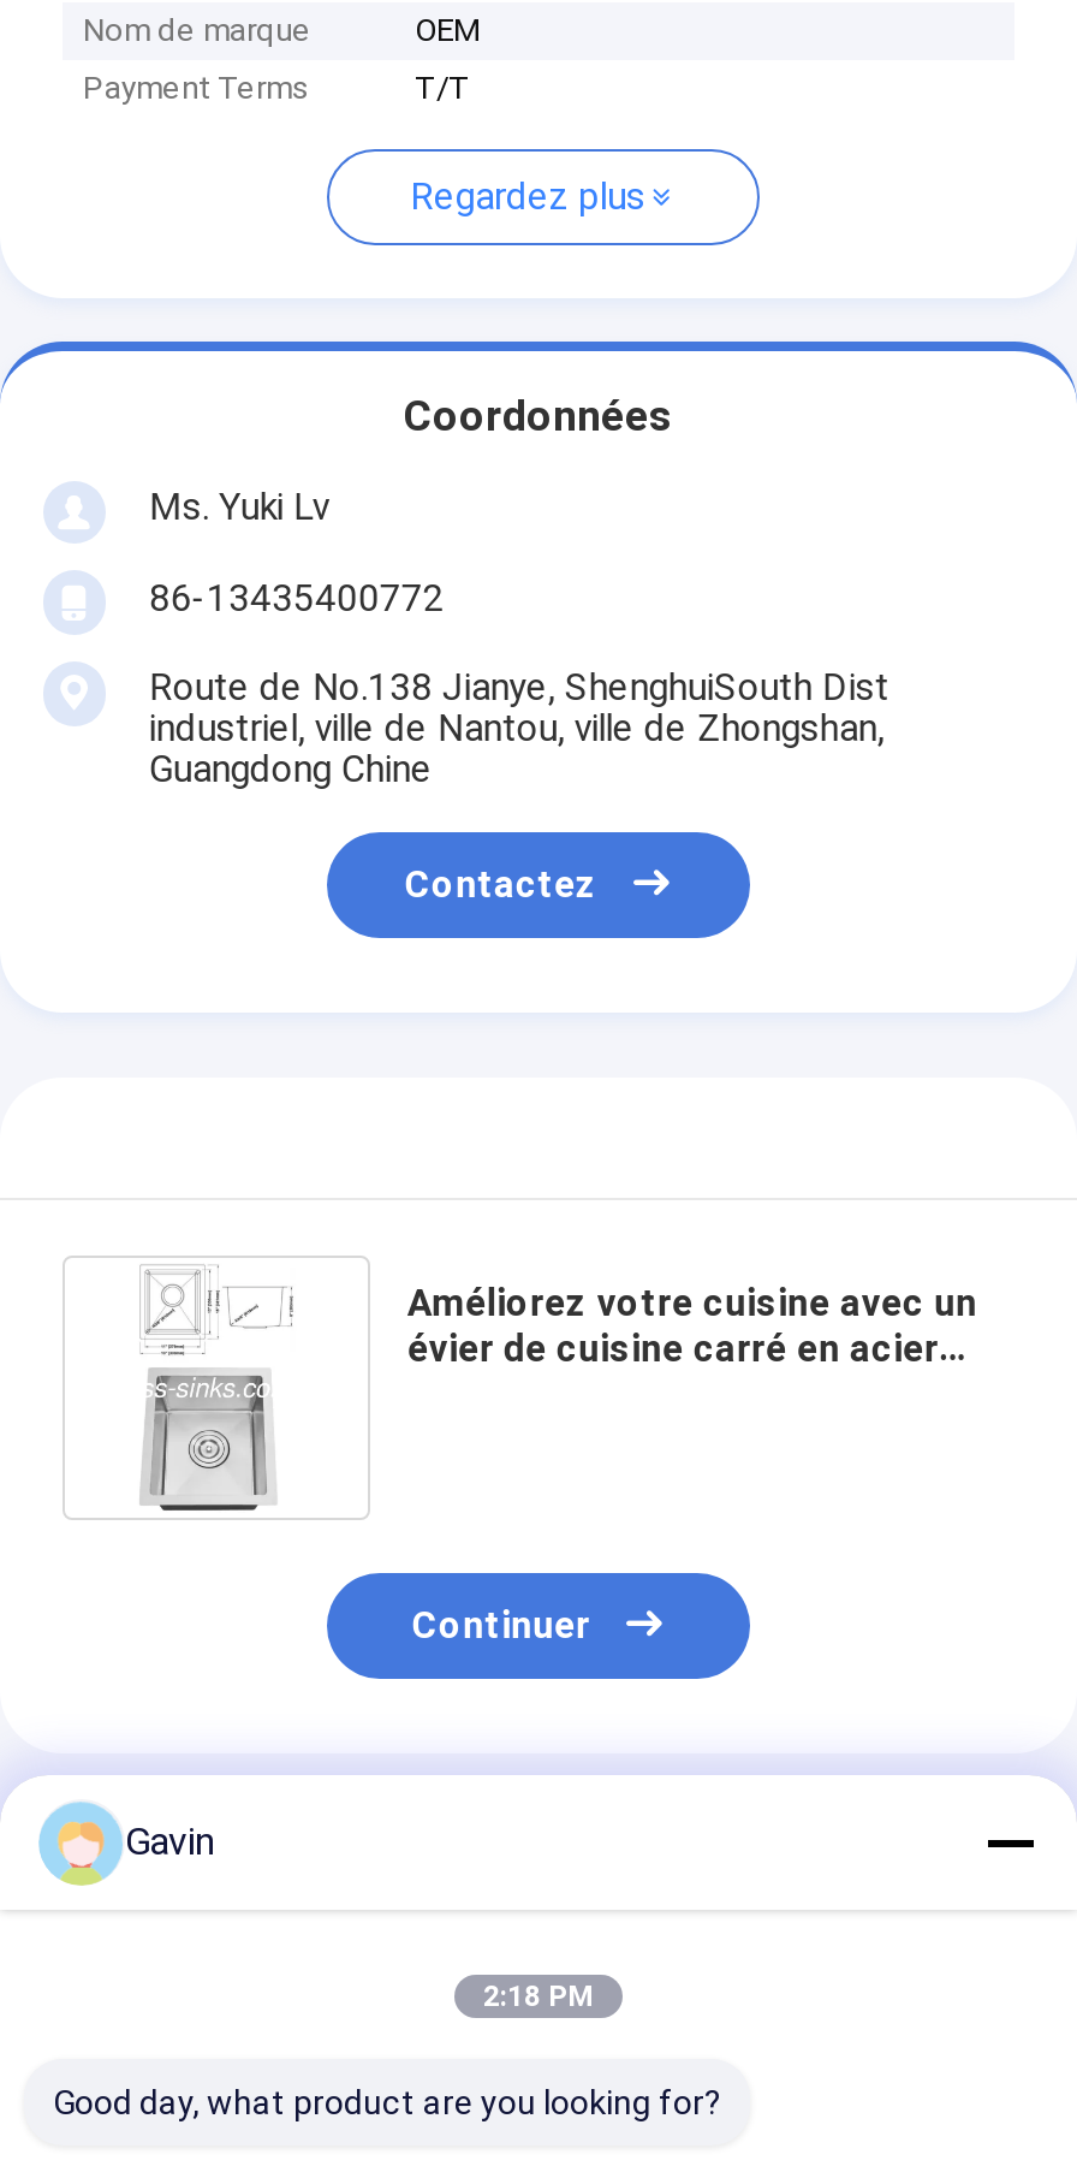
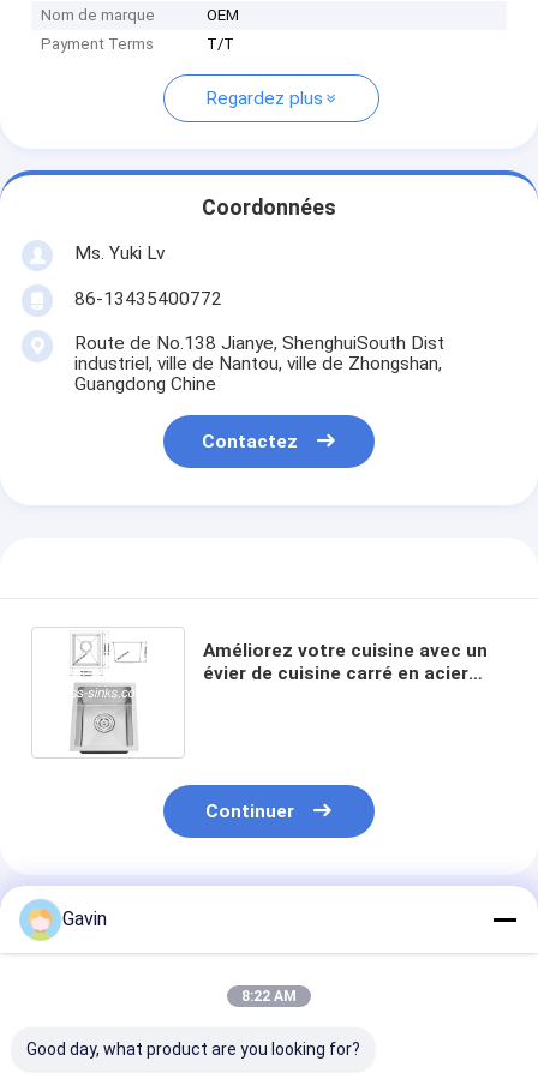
- 2:18 PM
+ 8:22 AM
